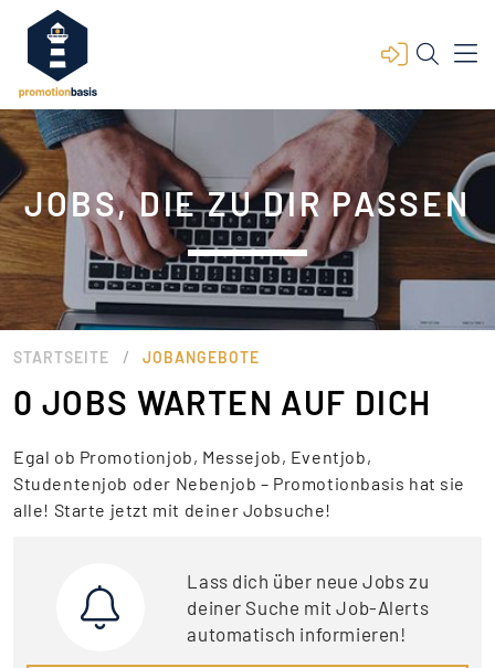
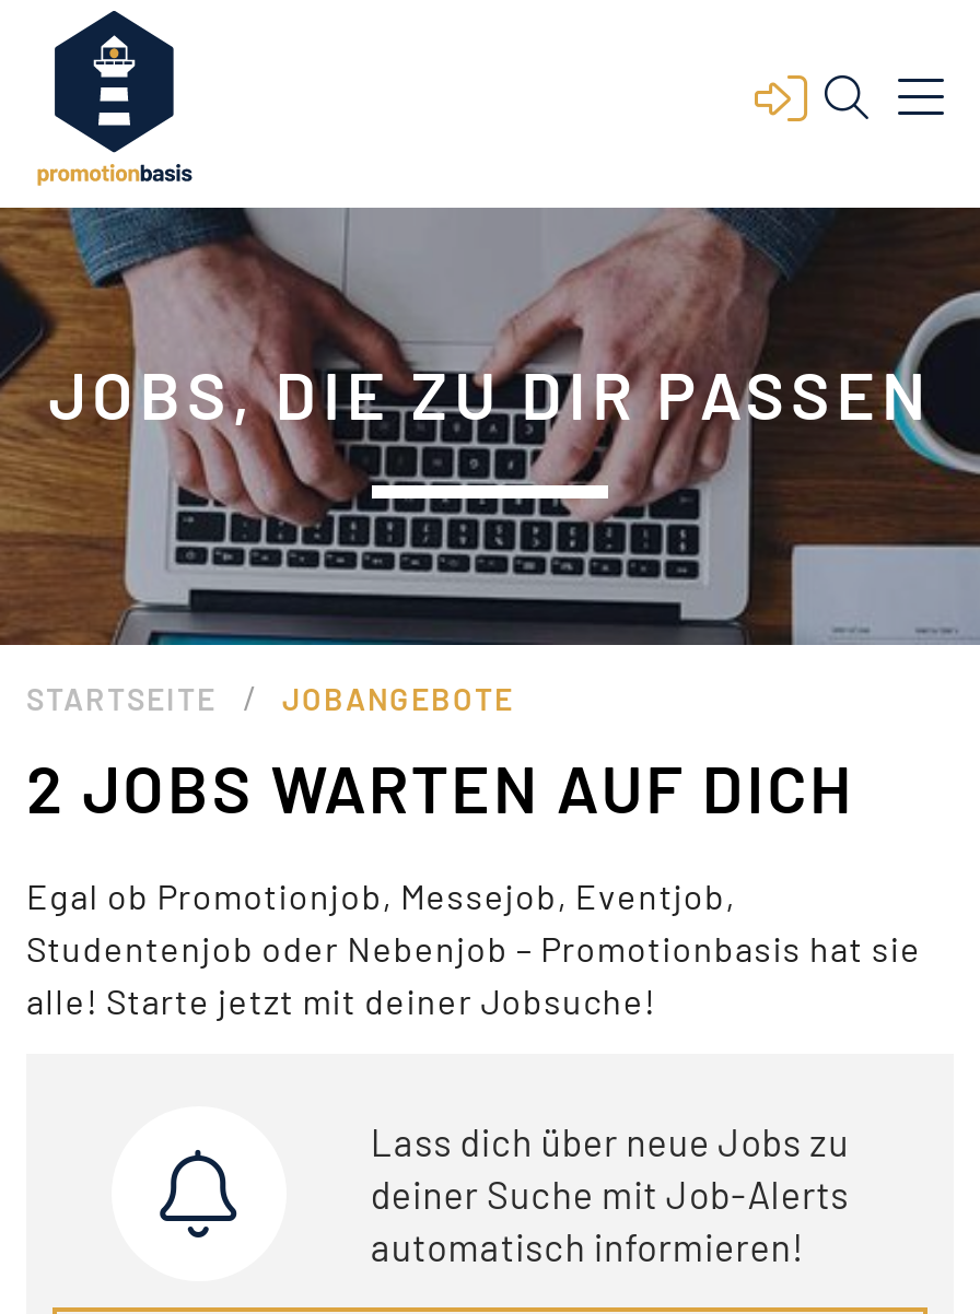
- 0 JOBS WARTEN AUF DICH
+ 2 JOBS WARTEN AUF DICH
